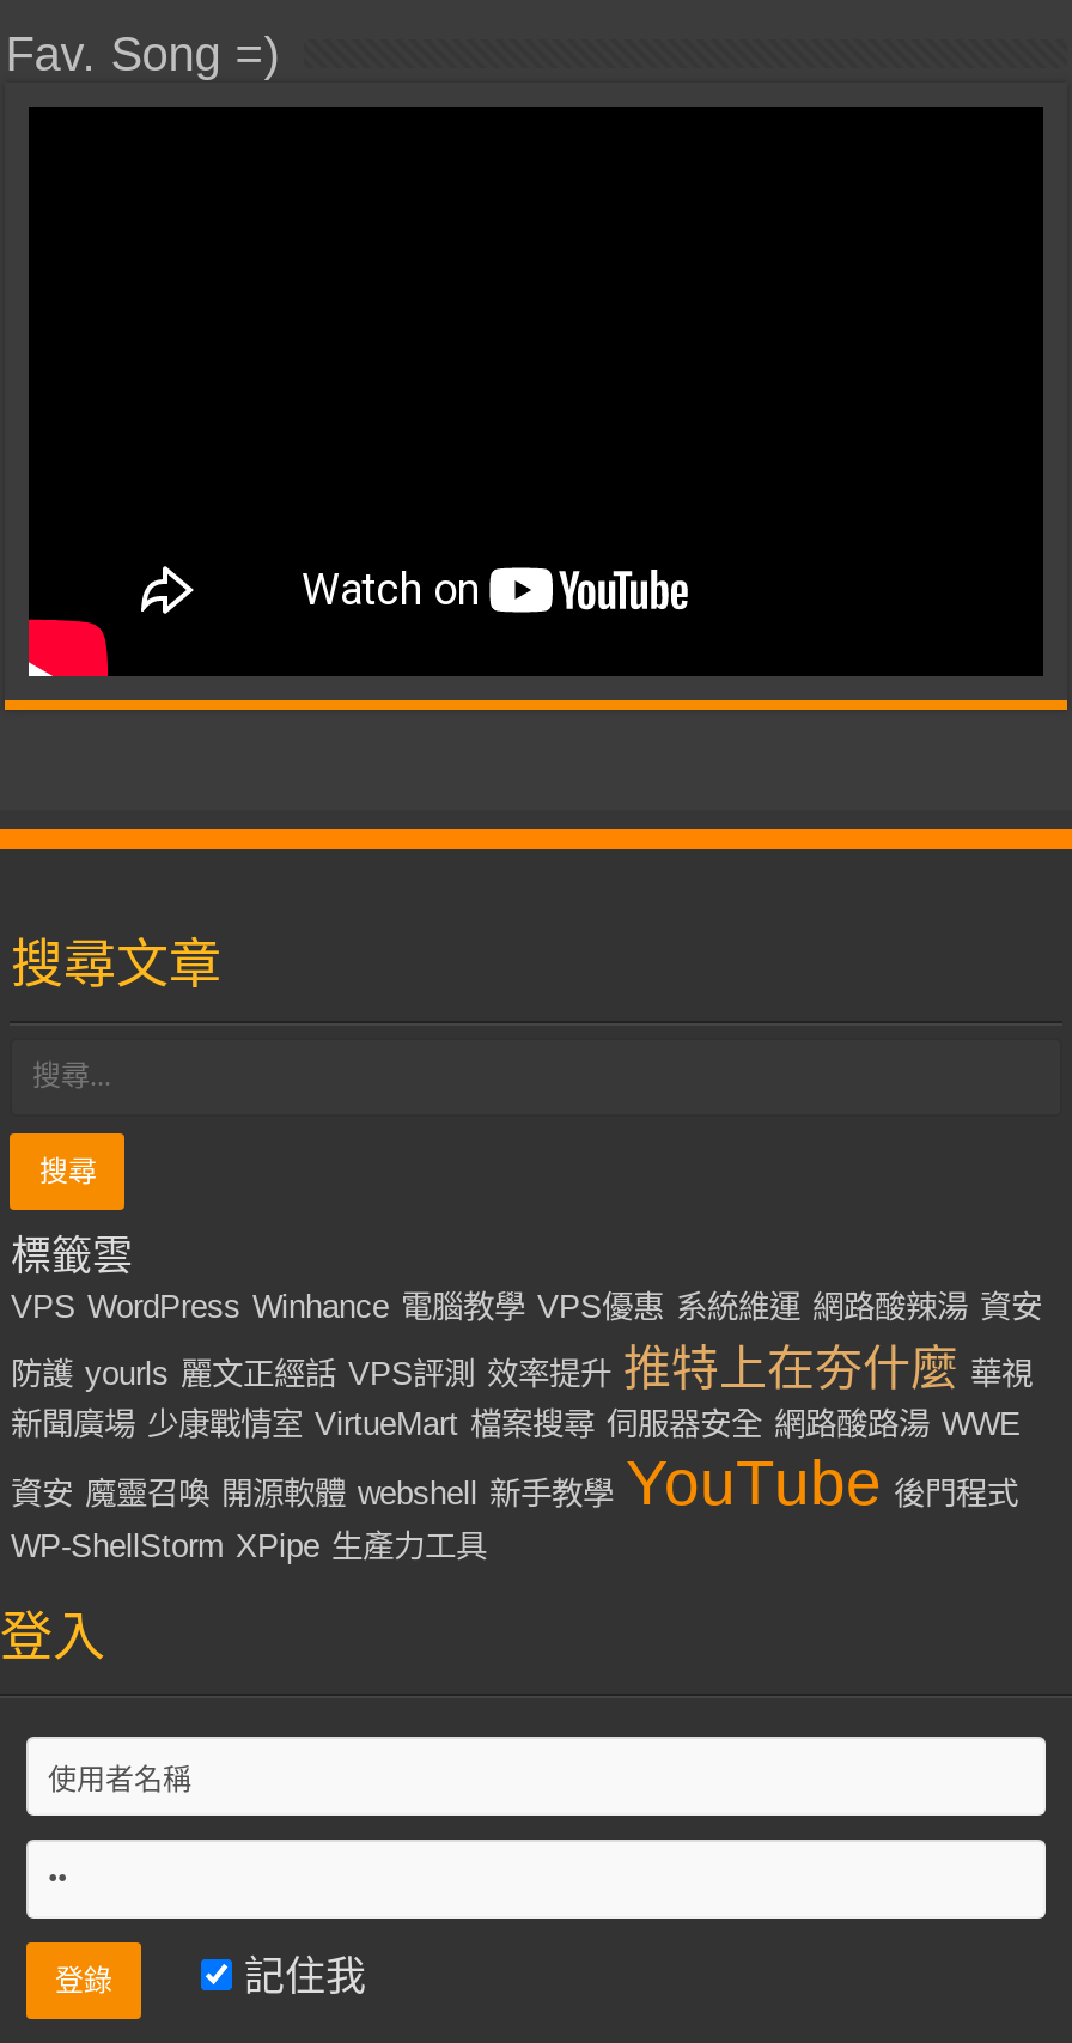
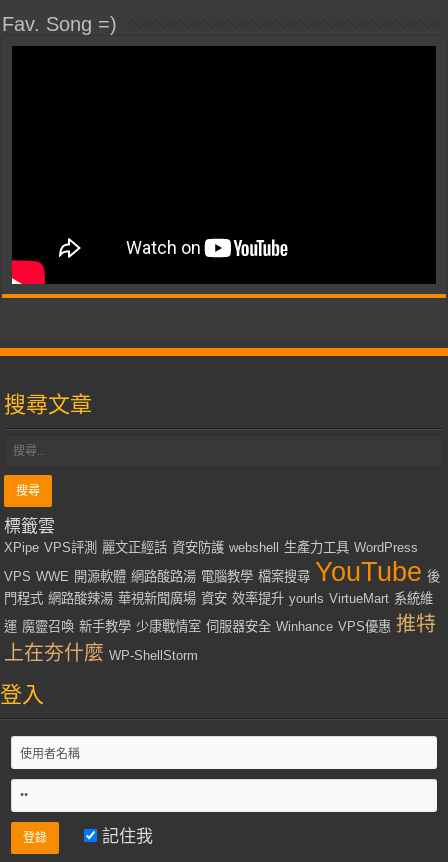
- VPS WordPress Winhance 電腦教學 VPS優惠 系統維運 網路酸辣湯 資安
- 防護 yourls 麗文正經話 VPS評測 效率提升 推特上在夯什麼 華視
- 新聞廣場 少康戰情室 VirtueMart 檔案搜尋 伺服器安全 網路酸路湯 WWE
- 資安 魔靈召喚 開源軟體 webshell 新手教學 YouTube 後門程式
- WP-ShellStorm XPipe 生產力工具
+ XPipe VPS評測 麗文正經話 資安防護 webshell 生產力工具 WordPress
+ VPS WWE 開源軟體 網路酸路湯 電腦教學 檔案搜尋 YouTube 後
+ 門程式 網路酸辣湯 華視新聞廣場 資安 效率提升 yourls VirtueMart 系統維
+ 運 魔靈召喚 新手教學 少康戰情室 伺服器安全 Winhance VPS優惠 推特
+ 上在夯什麼 WP-ShellStorm
